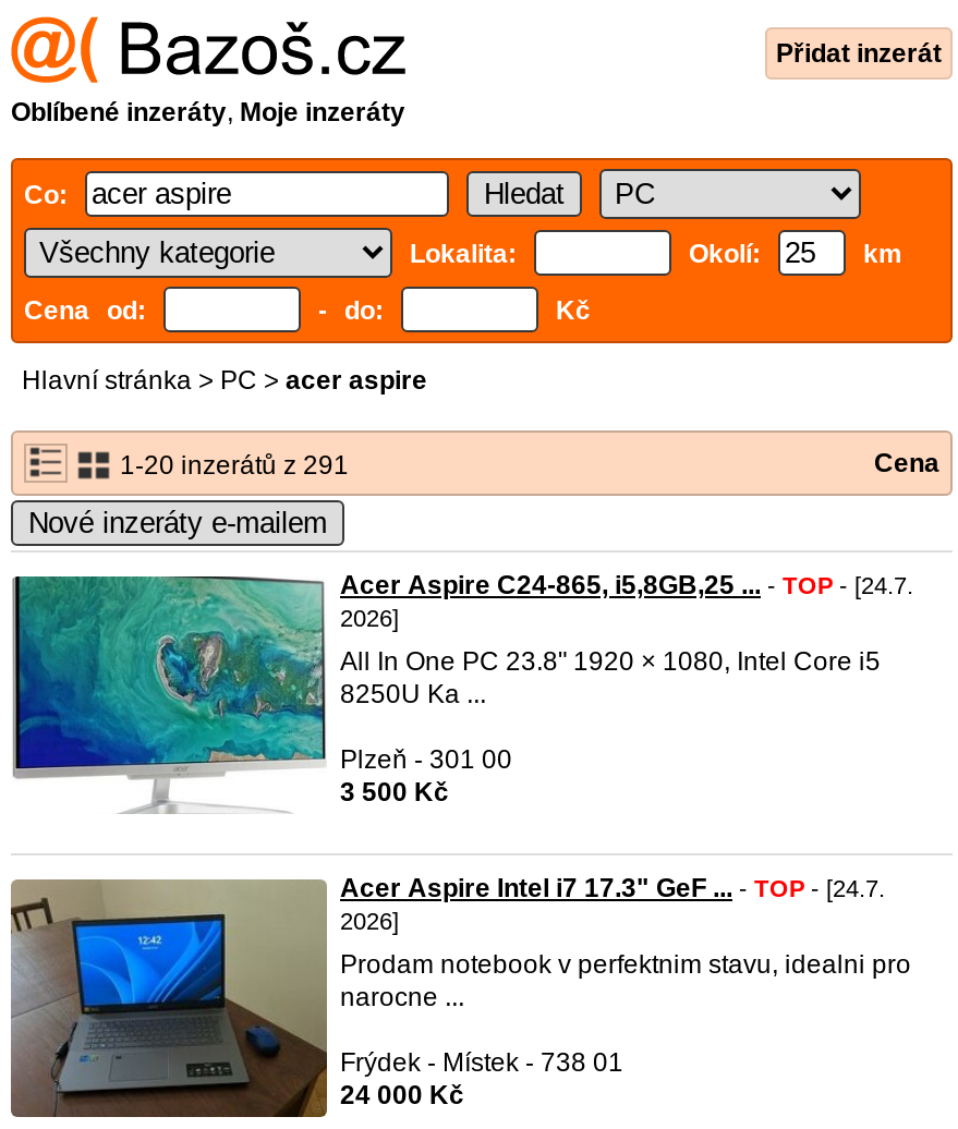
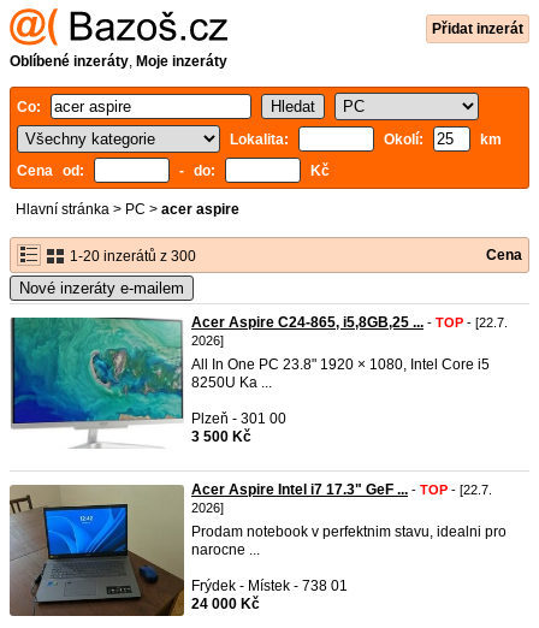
- 1-20 inzerátů z 291
+ 1-20 inzerátů z 300

- Acer Aspire C24-865, i5,8GB,25 ... - TOP - [24.7.
+ Acer Aspire C24-865, i5,8GB,25 ... - TOP - [22.7.

- Acer Aspire Intel i7 17.3" GeF ... - TOP - [24.7.
+ Acer Aspire Intel i7 17.3" GeF ... - TOP - [22.7.
